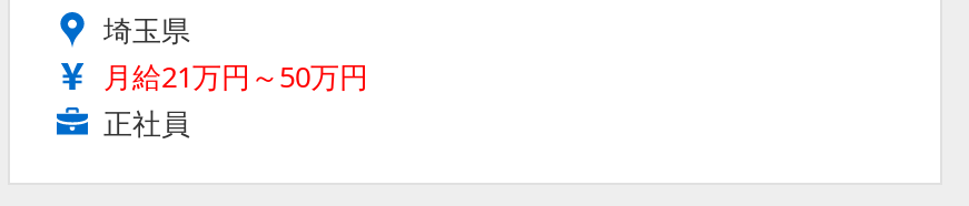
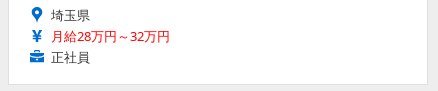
- 月給21万円～50万円
+ 月給28万円～32万円
